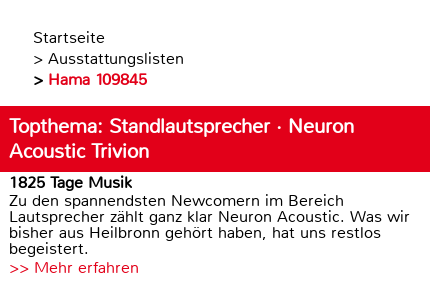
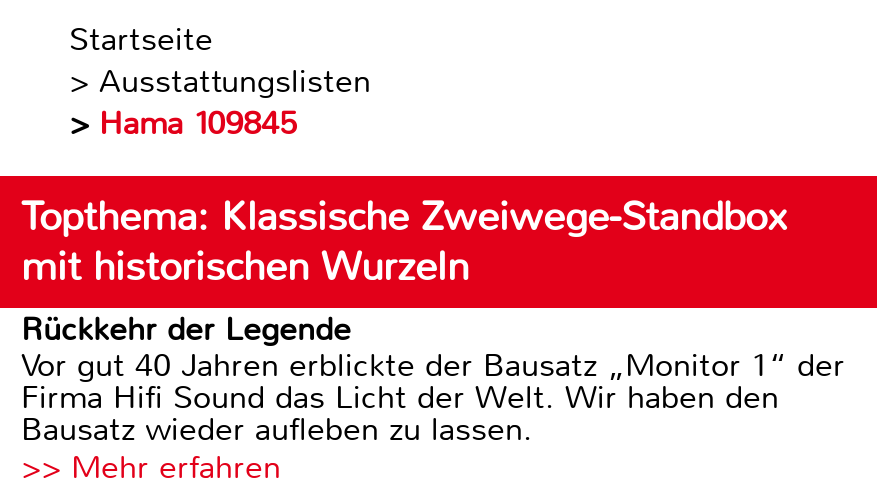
- Topthema: Standlautsprecher · Neuron
- Acoustic Trivion
- 1825 Tage Musik
- Zu den spannendsten Newcomern im Bereich
- Lautsprecher zählt ganz klar Neuron Acoustic. Was wir
- bisher aus Heilbronn gehört haben, hat uns restlos
- begeistert.
+ Topthema: Klassische Zweiwege-Standbox
+ mit historischen Wurzeln
+ Rückkehr der Legende
+ Vor gut 40 Jahren erblickte der Bausatz „Monitor 1“ der
+ Firma Hifi Sound das Licht der Welt. Wir haben den
+ Bausatz wieder aufleben zu lassen.
